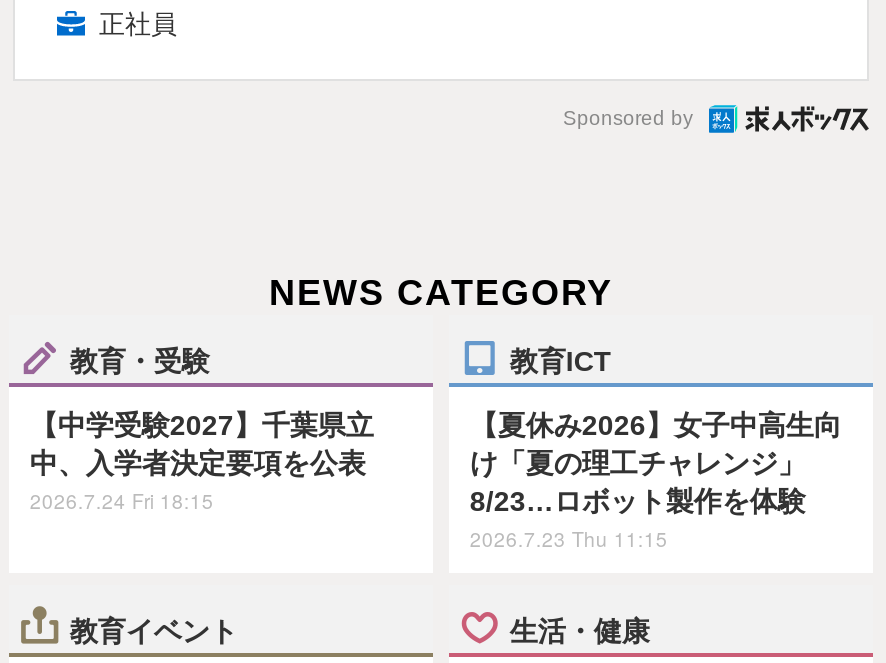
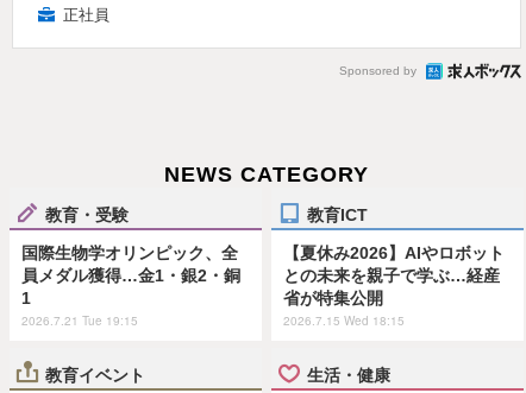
- 【中学受験2027】千葉県立
- 中、入学者決定要項を公表
- 2026.7.24 Fri 18:15
+ 国際生物学オリンピック、全
+ 員メダル獲得…金1・銀2・銅
+ 1
+ 2026.7.21 Tue 19:15

- 【夏休み2026】女子中高生向
- け「夏の理工チャレンジ」
- 8/23…ロボット製作を体験
- 2026.7.23 Thu 11:15
+ 【夏休み2026】AIやロボット
+ との未来を親子で学ぶ…経産
+ 省が特集公開
+ 2026.7.15 Wed 18:15
